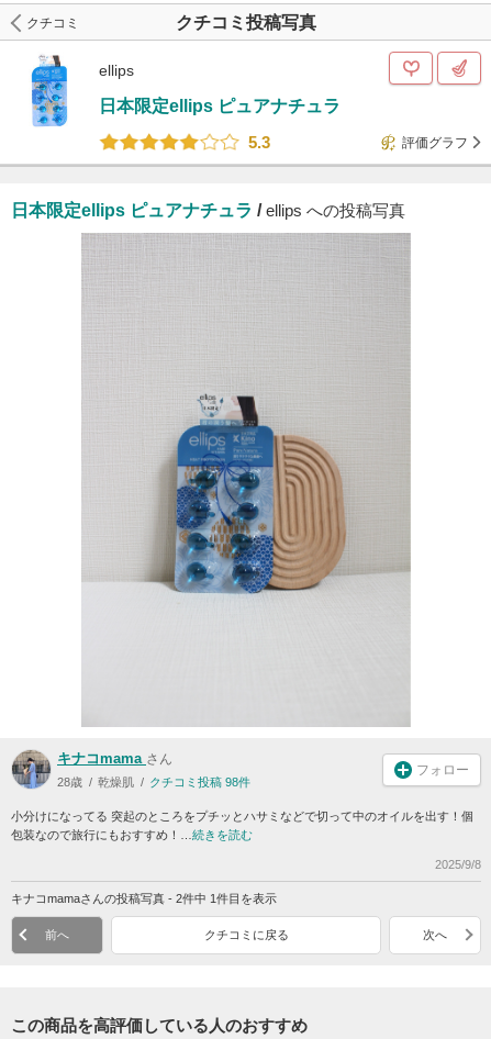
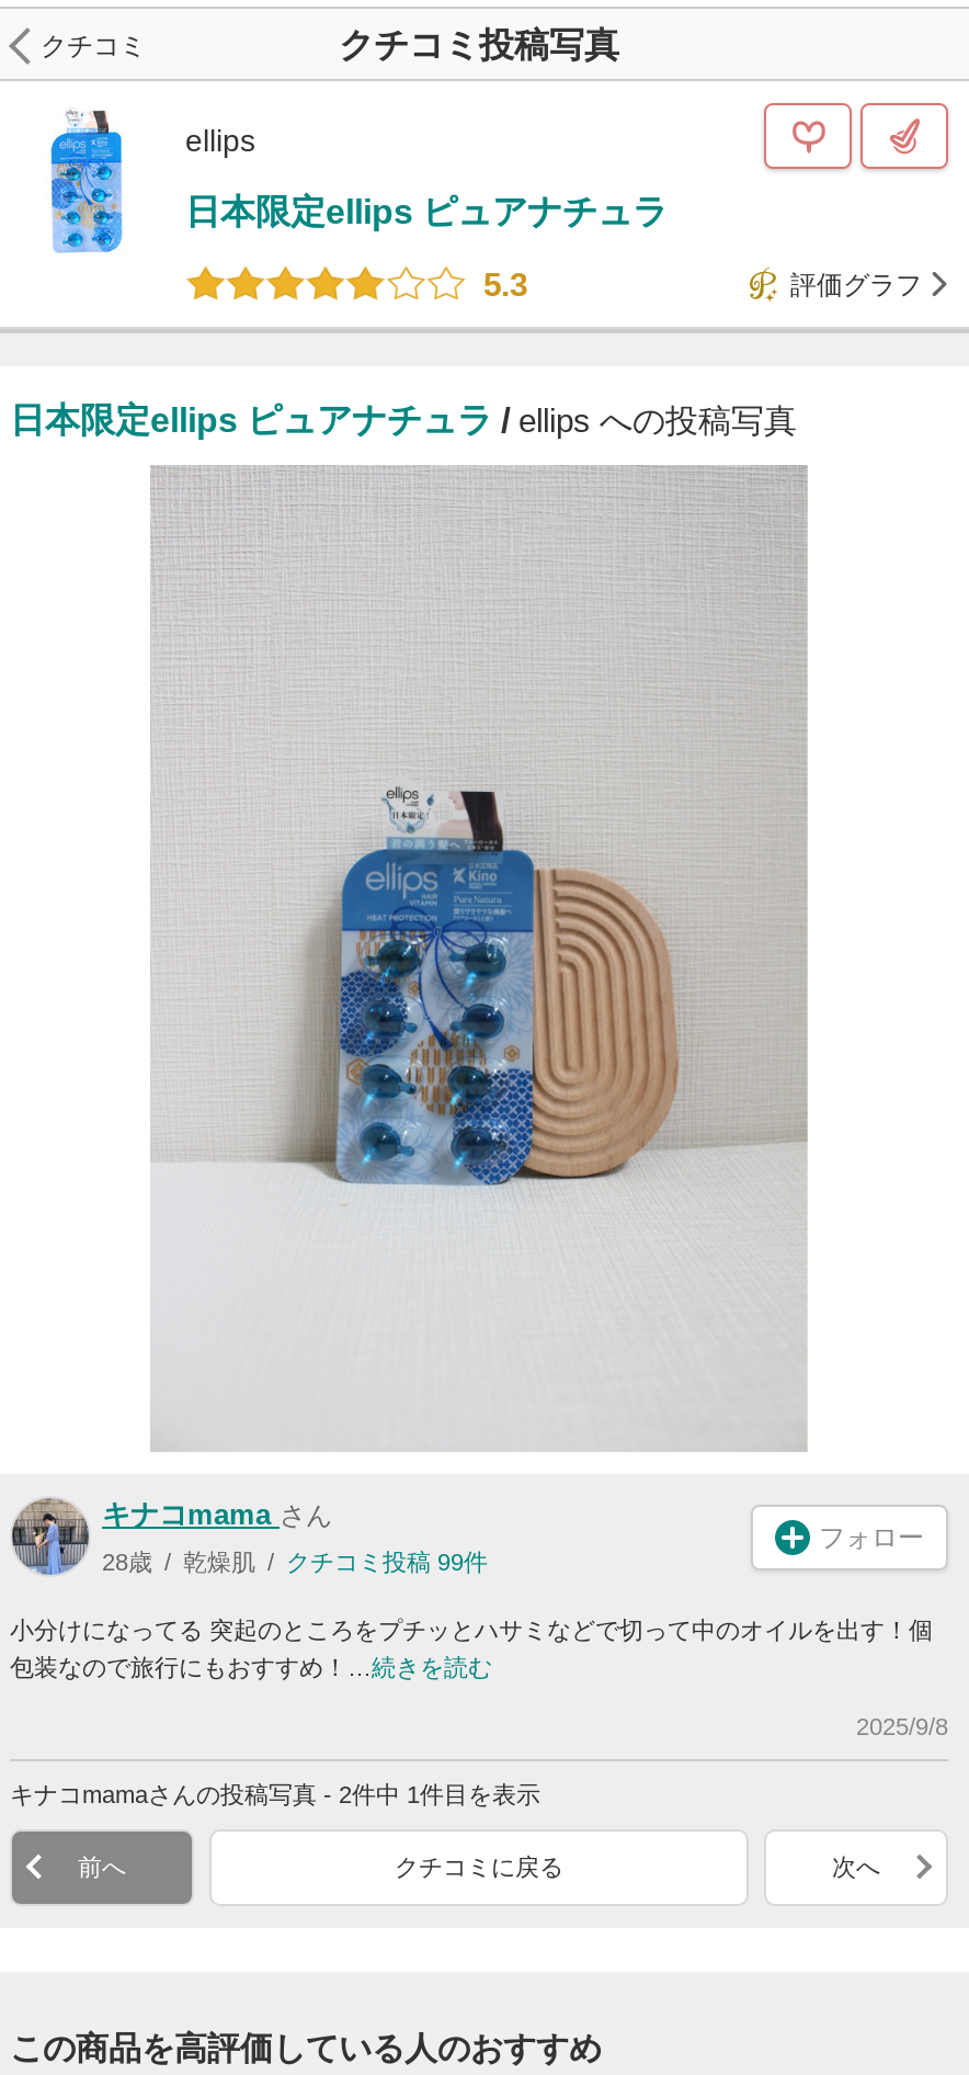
- クチコミ投稿 98件
+ クチコミ投稿 99件
